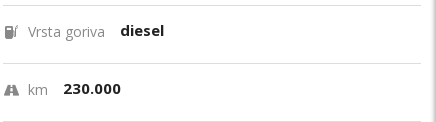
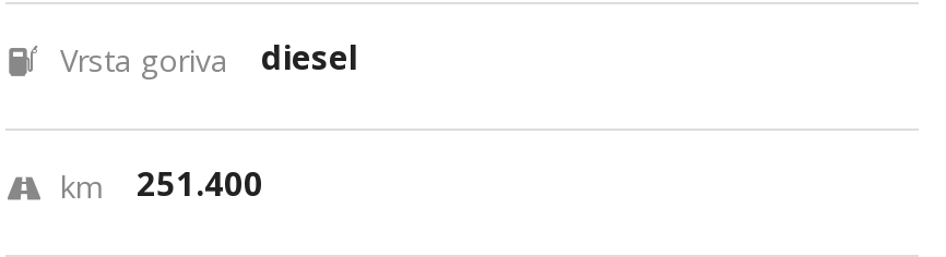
- km 230.000
+ km 251.400
